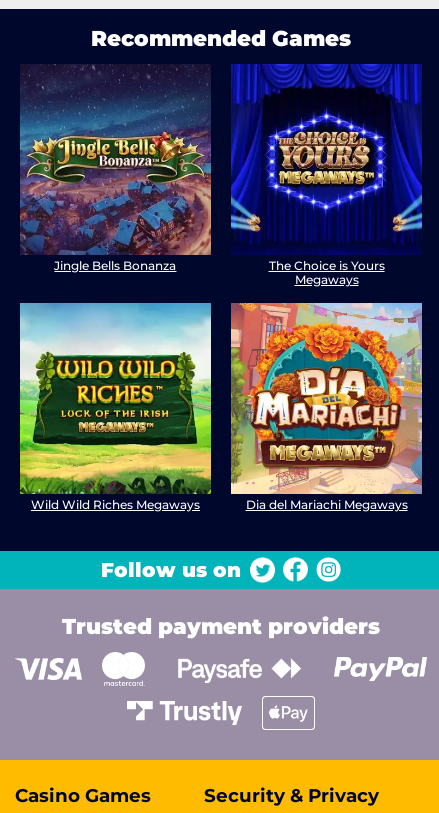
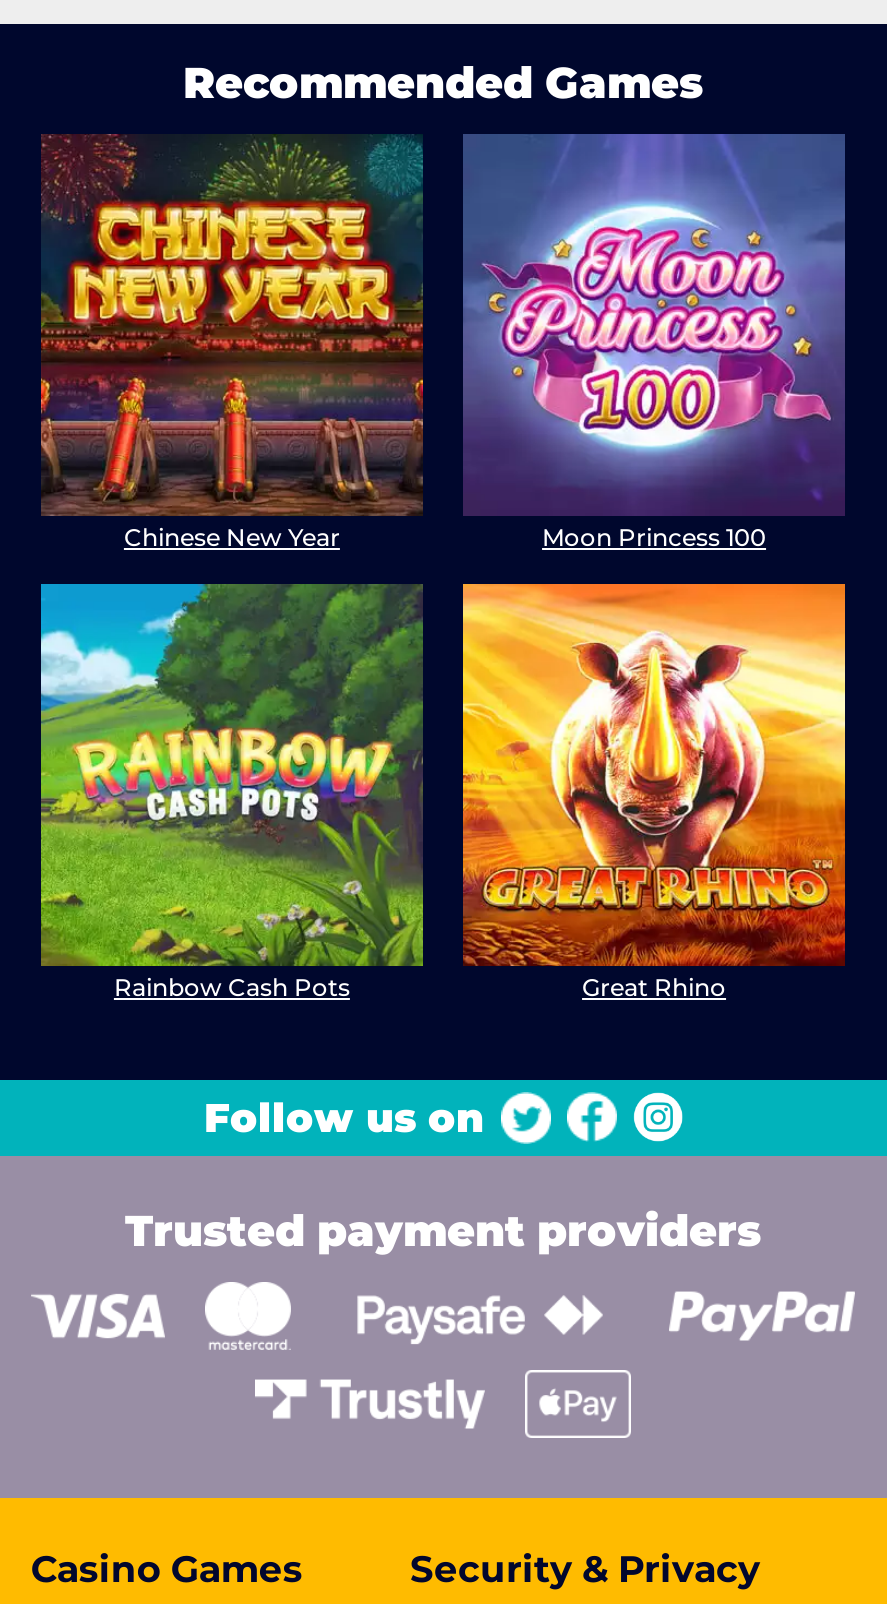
- [image]
- Jingle Bells Bonanza
- The Choice is Yours
- Megaways
+ [image]
+ Chinese New Year
+ Moon Princess 100

- [image]
+ [image]

- [image]
- Wild Wild Riches Megaways
- Dia del Mariachi Megaways
+ [image]
+ Rainbow Cash Pots
+ Great Rhino

- [image]
+ [image]
